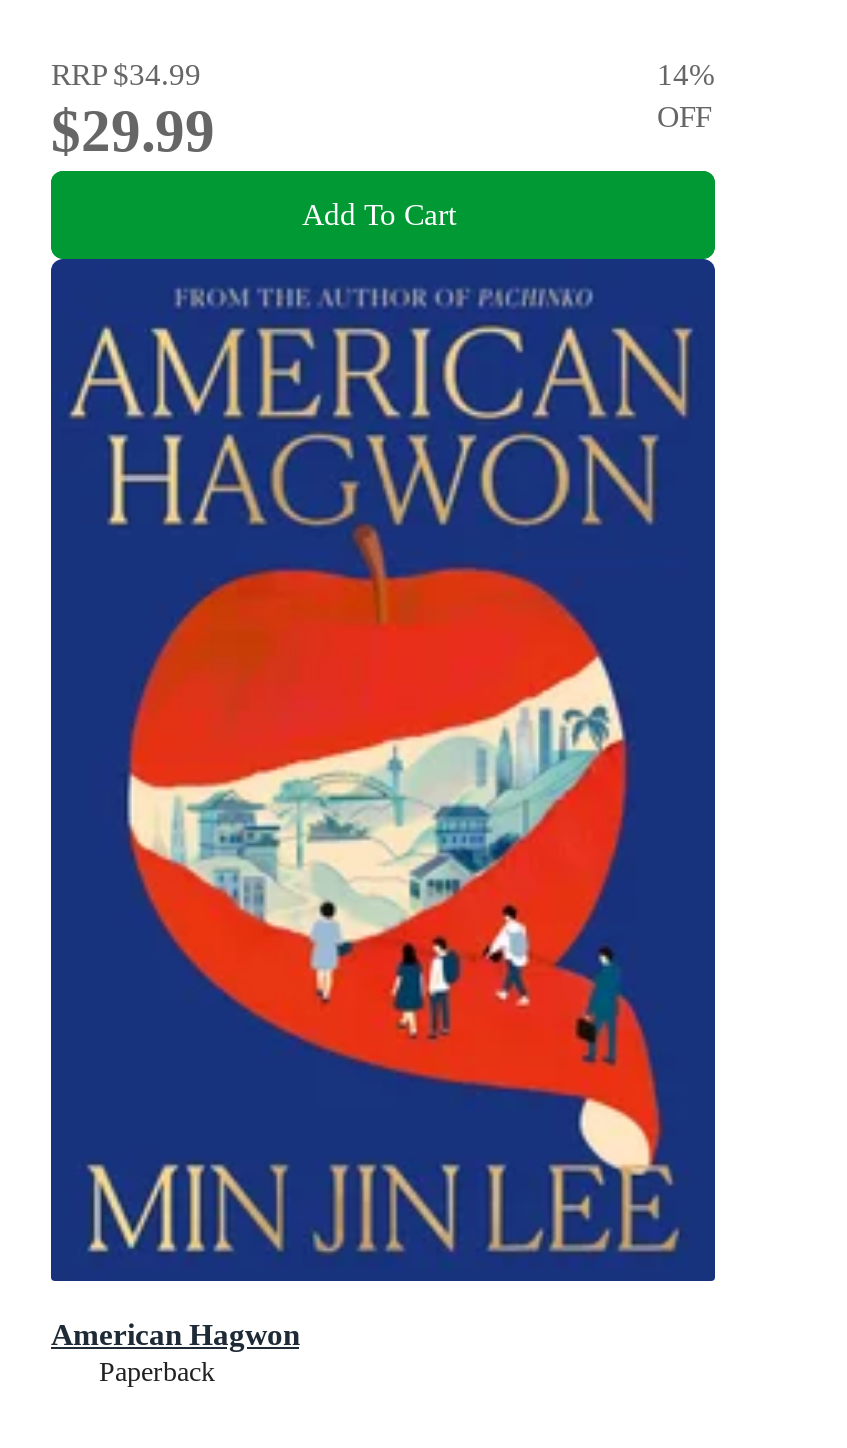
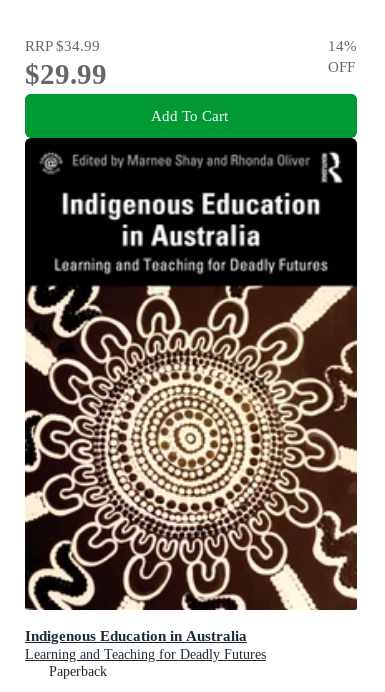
- [image]
- American Hagwon
+ [image]
+ Indigenous Education in Australia
+ Learning and Teaching for Deadly Futures
